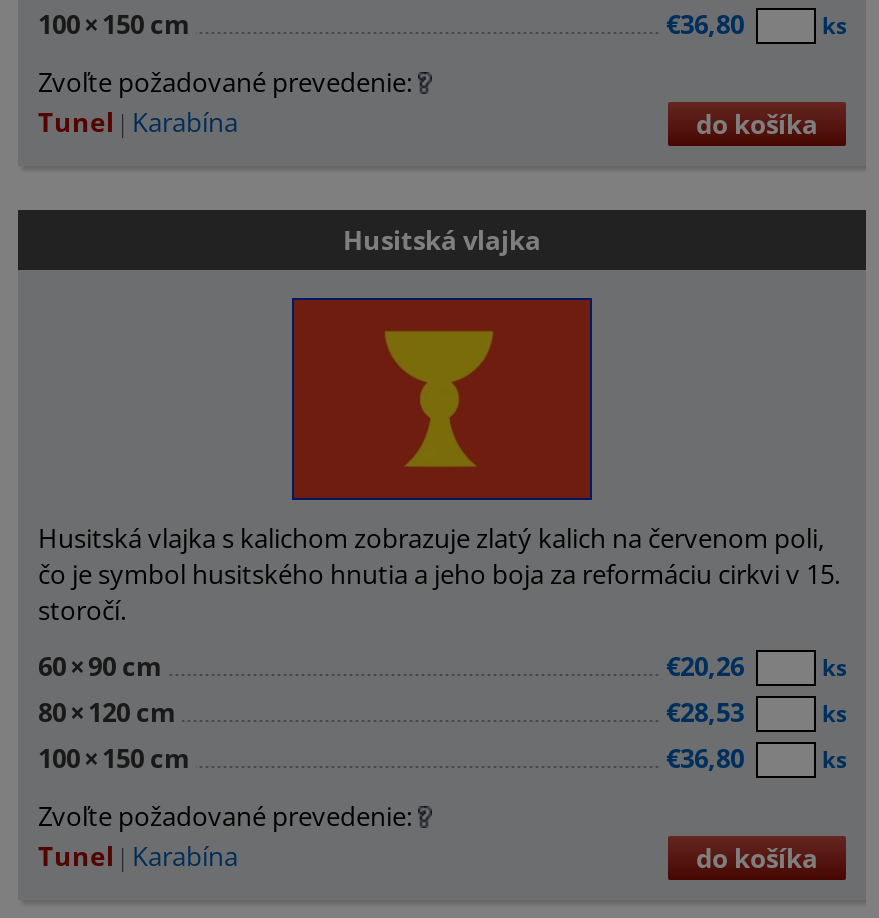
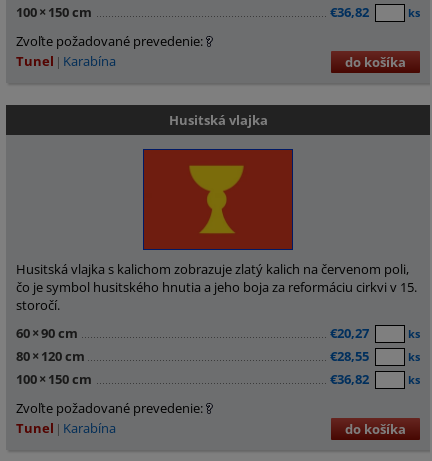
- €36,80
+ €36,82

- €20,26
+ €20,27

- €28,53
+ €28,55

- €36,80
+ €36,82
